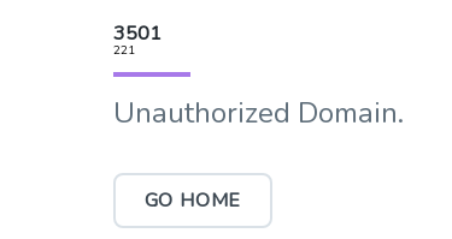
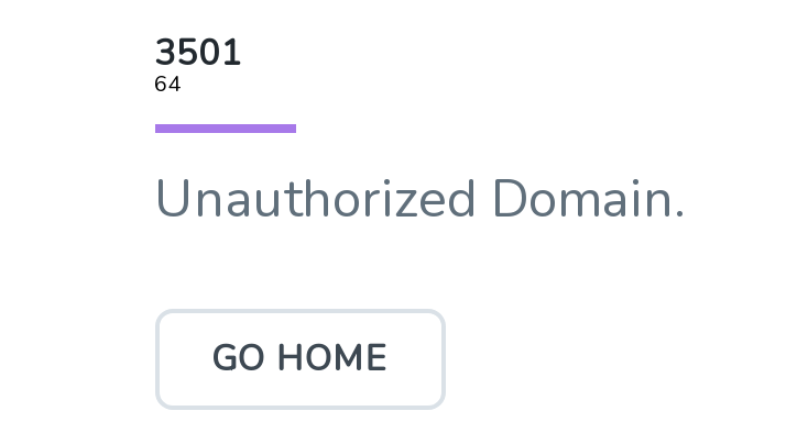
- 221
+ 64
